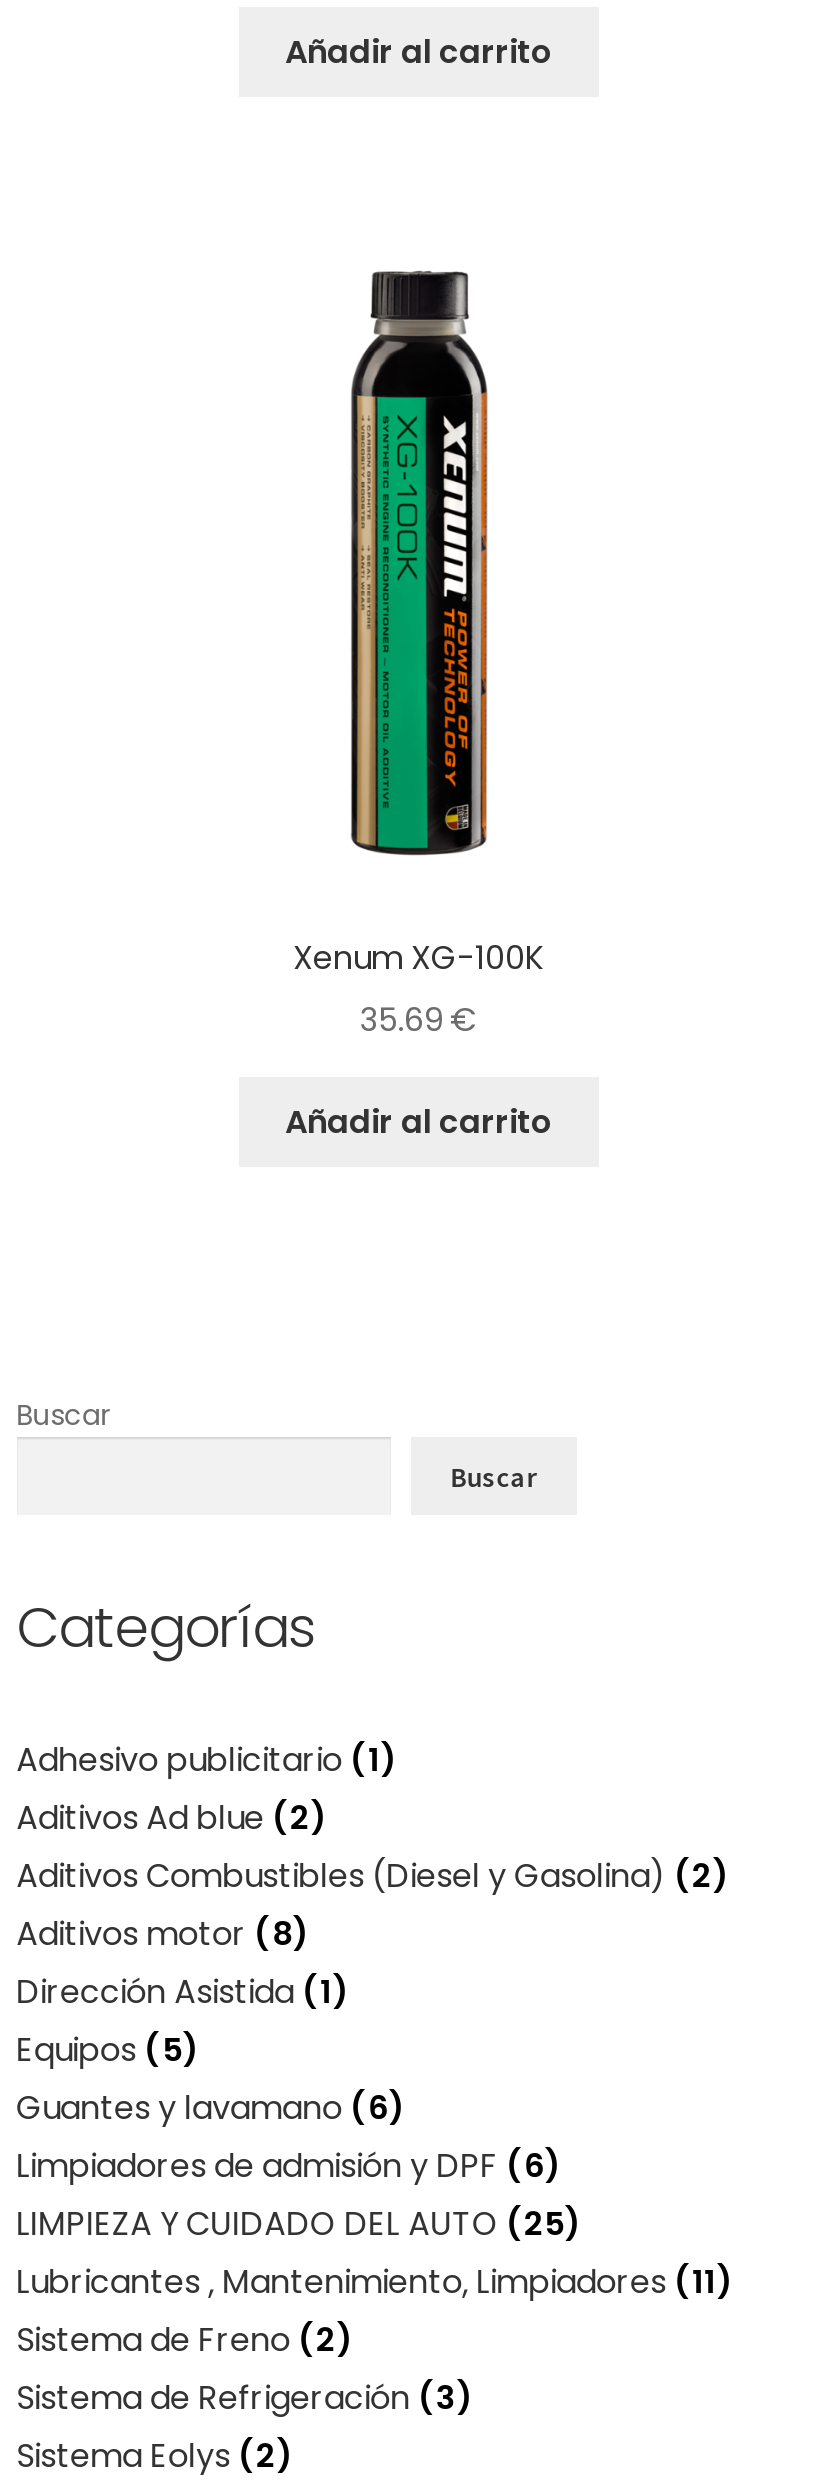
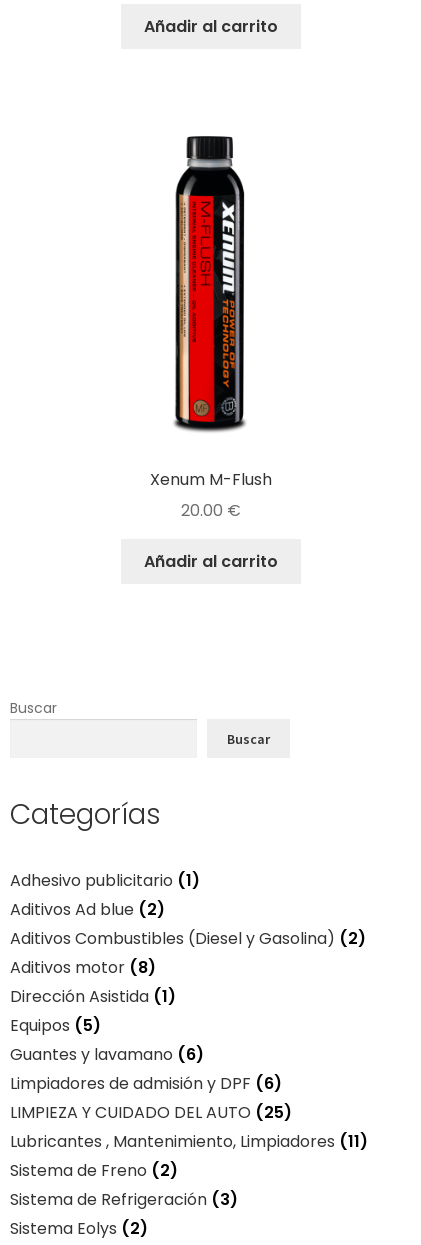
- [image]
- Xenum XG-100K
+ [image]
+ Xenum M-Flush

- 35.69 €
+ 20.00 €
